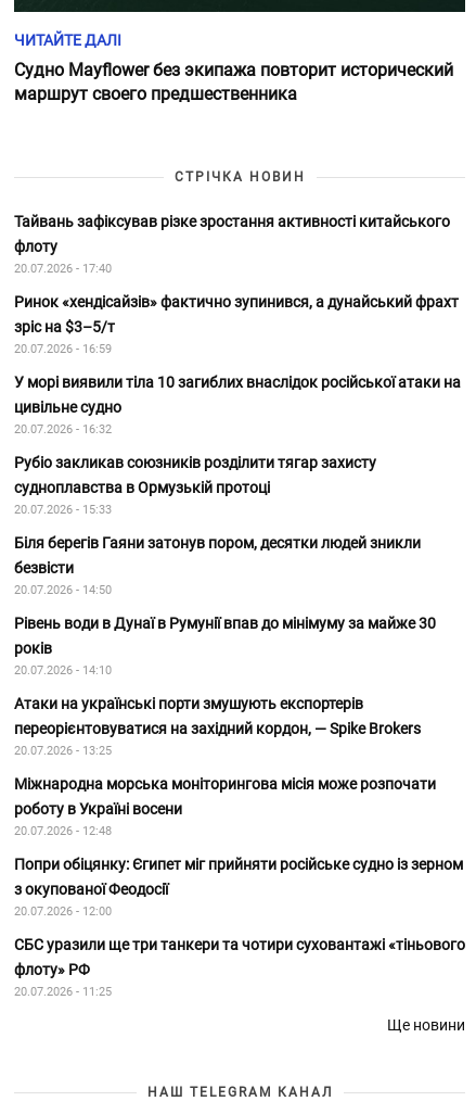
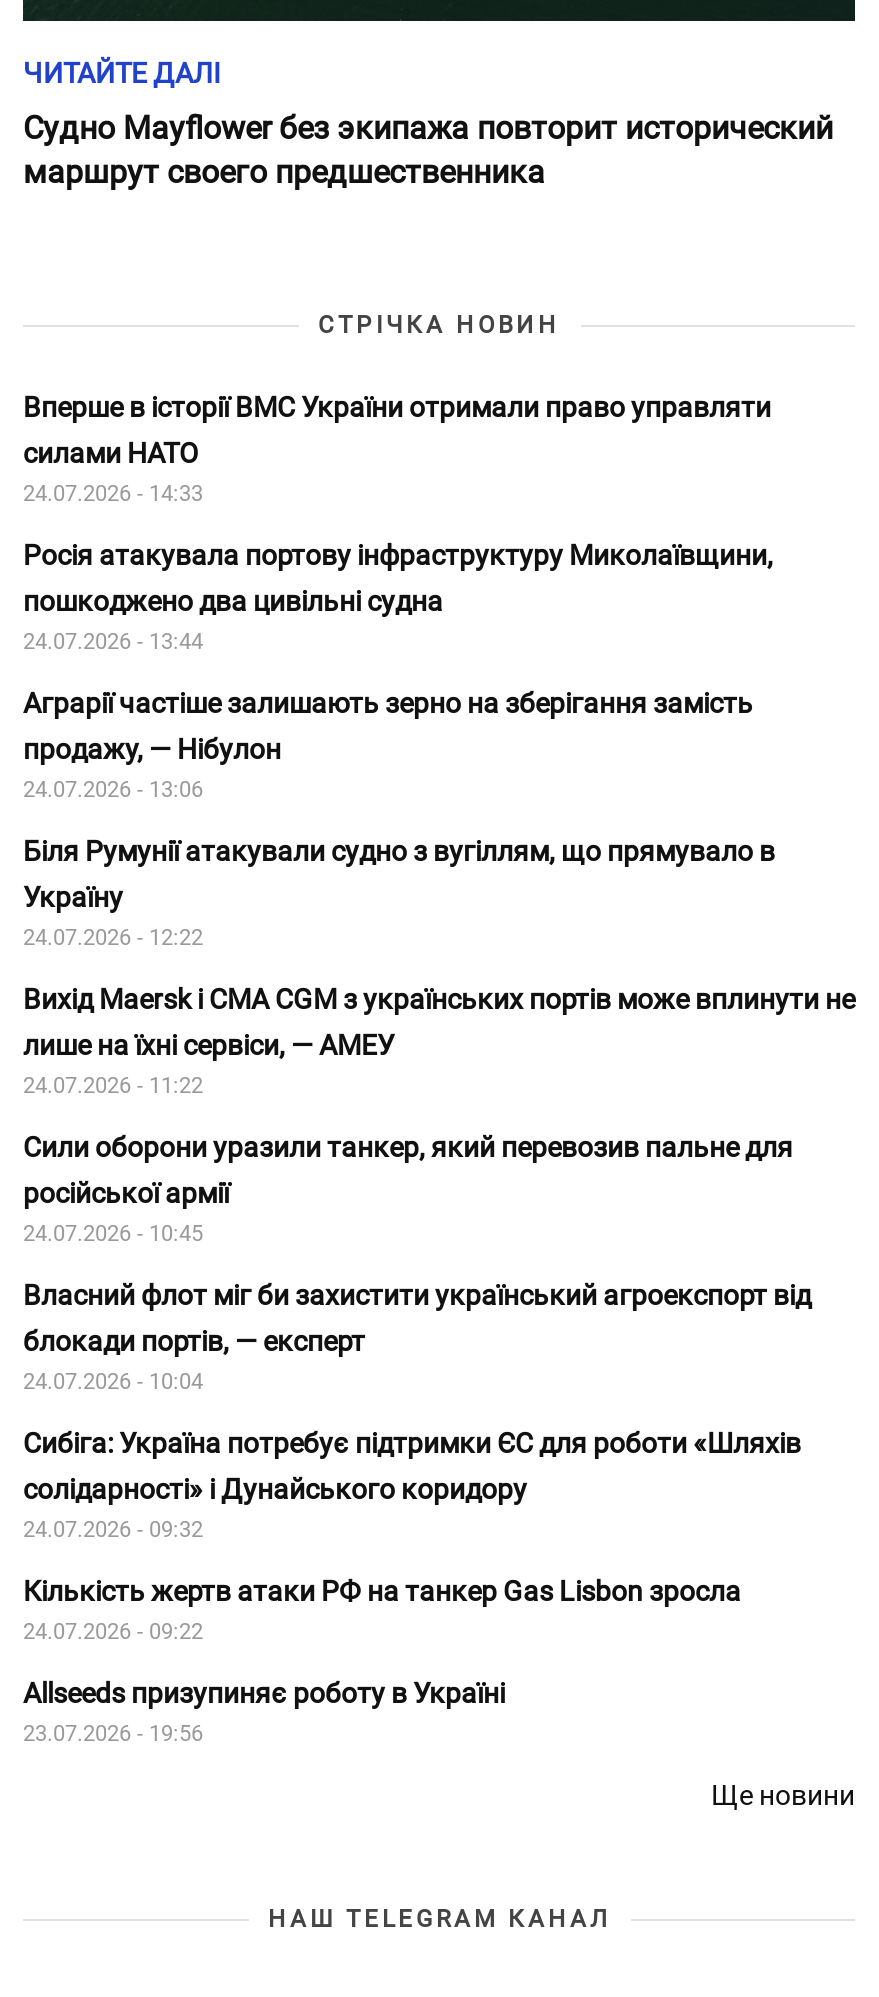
- Тайвань зафіксував різке зростання активності китайського
- флоту
- 20.07.2026 - 17:40
+ Вперше в історії ВМС України отримали право управляти
+ силами НАТО
+ 24.07.2026 - 14:33

- Ринок «хендісайзів» фактично зупинився, а дунайський фрахт
- зріс на $3–5/т
- 20.07.2026 - 16:59
+ Росія атакувала портову інфраструктуру Миколаївщини,
+ пошкоджено два цивільні судна
+ 24.07.2026 - 13:44

- У морі виявили тіла 10 загиблих внаслідок російської атаки на
- цивільне судно
- 20.07.2026 - 16:32
+ Аграрії частіше залишають зерно на зберігання замість
+ продажу, — Нібулон
+ 24.07.2026 - 13:06

- Рубіо закликав союзників розділити тягар захисту
- судноплавства в Ормузькій протоці
- 20.07.2026 - 15:33
+ Біля Румунії атакували судно з вугіллям, що прямувало в
+ Україну
+ 24.07.2026 - 12:22

- Біля берегів Гаяни затонув пором, десятки людей зникли
- безвісти
- 20.07.2026 - 14:50
+ Вихід Maersk і CMA CGM з українських портів може вплинути не
+ лише на їхні сервіси, — АМЕУ
+ 24.07.2026 - 11:22

- Рівень води в Дунаї в Румунії впав до мінімуму за майже 30
- років
- 20.07.2026 - 14:10
+ Сили оборони уразили танкер, який перевозив пальне для
+ російської армії
+ 24.07.2026 - 10:45

- Атаки на українські порти змушують експортерів
- переорієнтовуватися на західний кордон, — Spike Brokers
- 20.07.2026 - 13:25
+ Власний флот міг би захистити український агроекспорт від
+ блокади портів, — експерт
+ 24.07.2026 - 10:04

- Міжнародна морська моніторингова місія може розпочати
- роботу в Україні восени
- 20.07.2026 - 12:48
+ Cибіга: Україна потребує підтримки ЄС для роботи «Шляхів
+ солідарності» і Дунайського коридору
+ 24.07.2026 - 09:32

- Попри обіцянку: Єгипет міг прийняти російське судно із зерном
- з окупованої Феодосії
- 20.07.2026 - 12:00
+ Кількість жертв атаки РФ на танкер Gas Lisbon зросла
+ 24.07.2026 - 09:22

- СБС уразили ще три танкери та чотири суховантажі «тіньового
- флоту» РФ
- 20.07.2026 - 11:25
+ Allseeds призупиняє роботу в Україні
+ 23.07.2026 - 19:56
